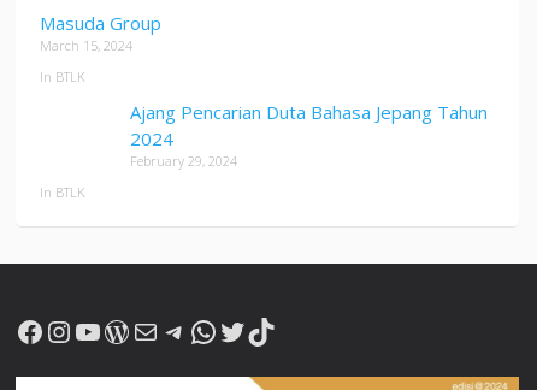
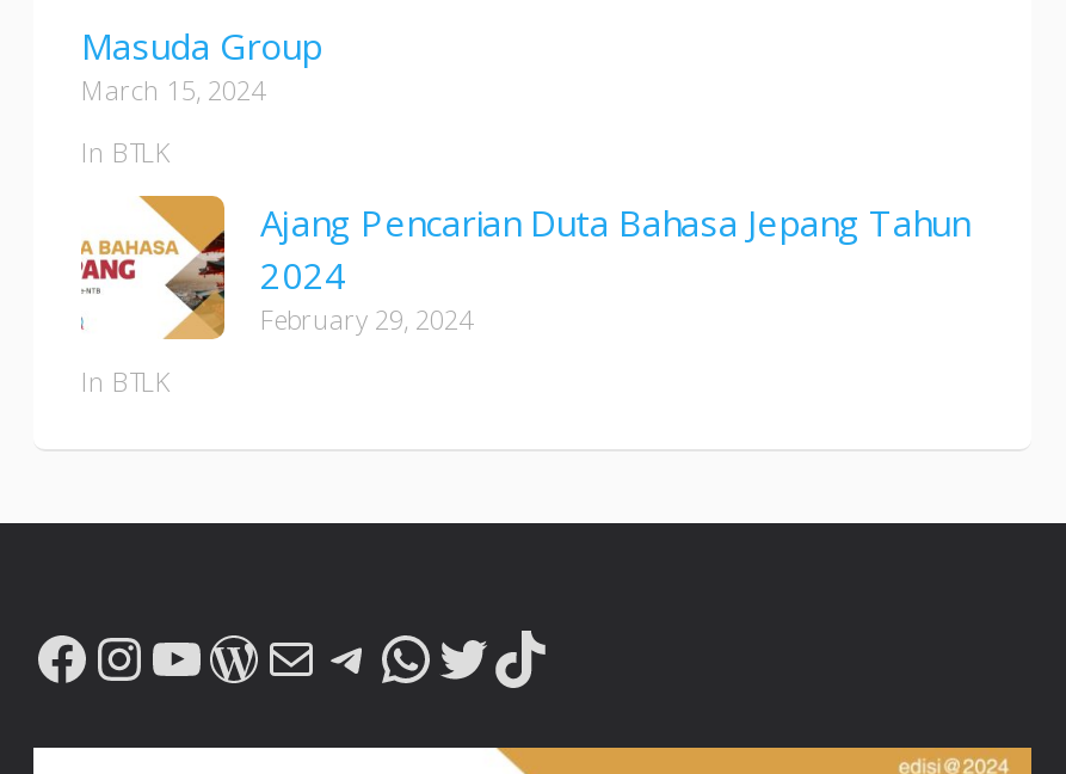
+ [image]
